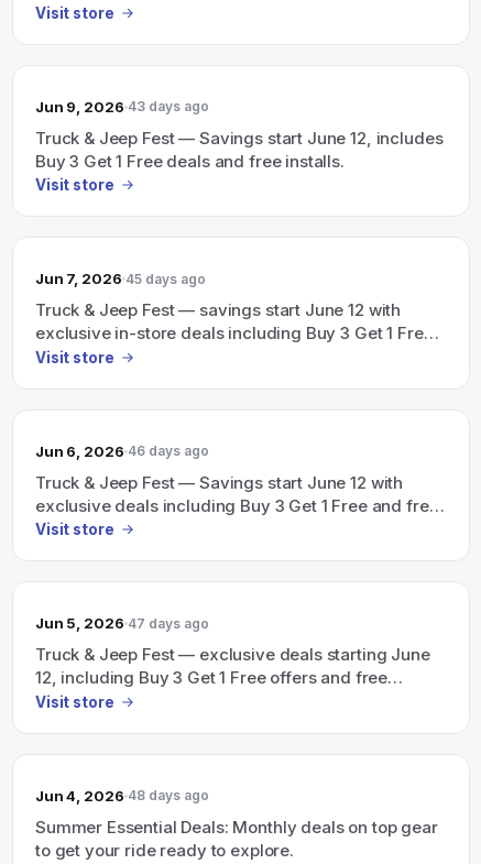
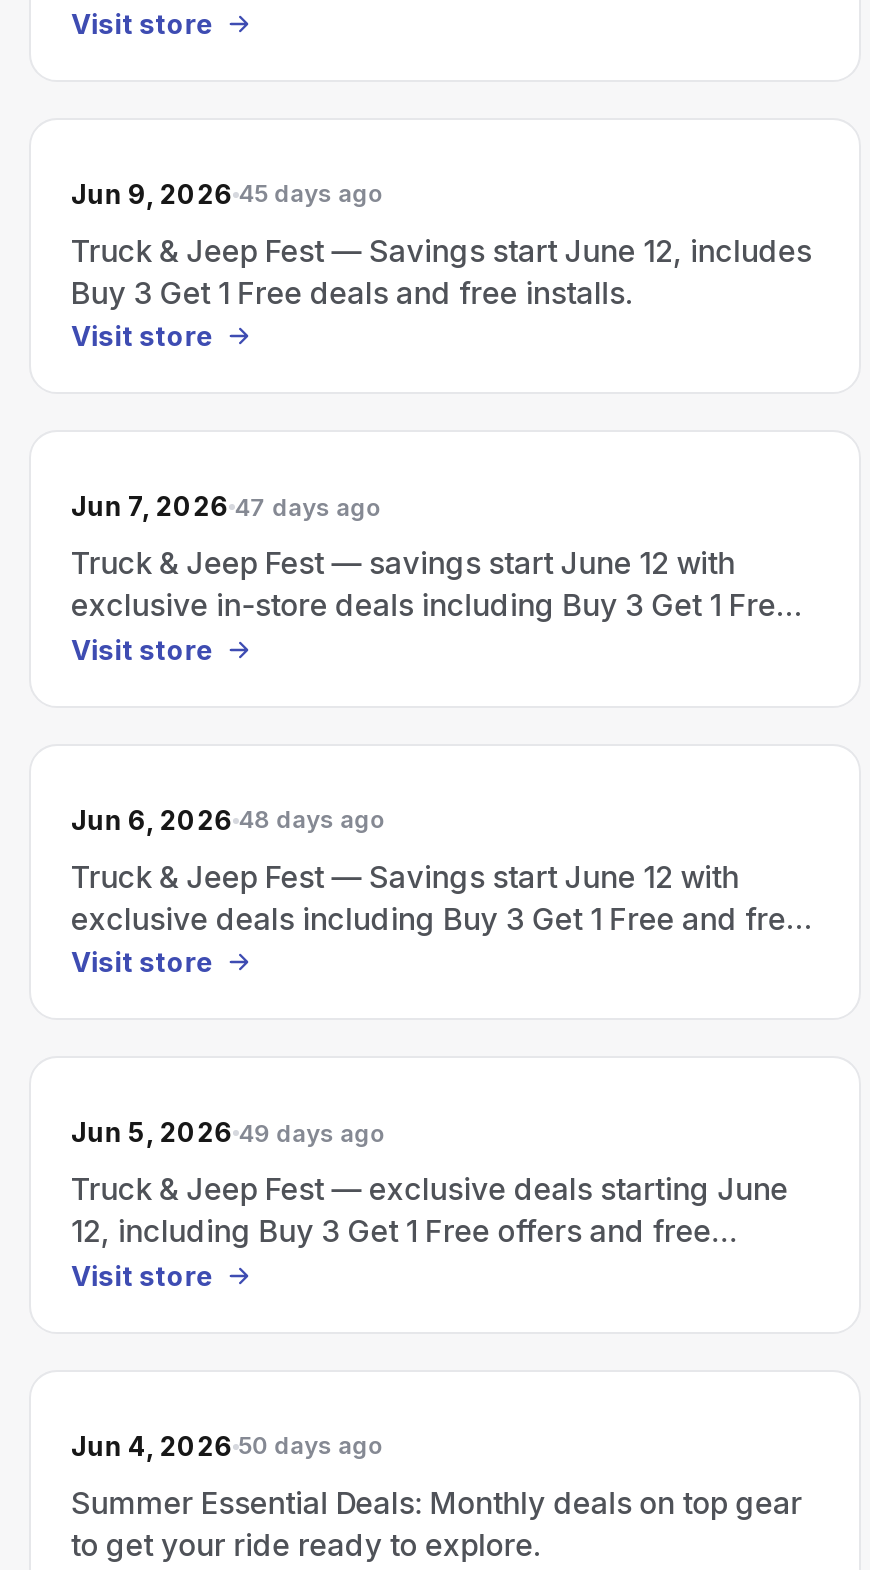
- Jun 9, 2026 43 days ago
+ Jun 9, 2026 45 days ago

- Jun 7, 2026 45 days ago
+ Jun 7, 2026 47 days ago

- Jun 6, 2026 46 days ago
+ Jun 6, 2026 48 days ago

- Jun 5, 2026 47 days ago
+ Jun 5, 2026 49 days ago

- Jun 4, 2026 48 days ago
+ Jun 4, 2026 50 days ago
